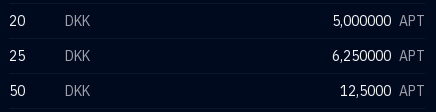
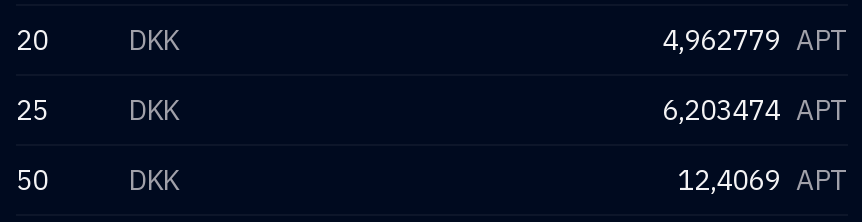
- 5,000000 APT
+ 4,962779 APT

- 6,250000 APT
+ 6,203474 APT

- 12,5000 APT
+ 12,4069 APT
